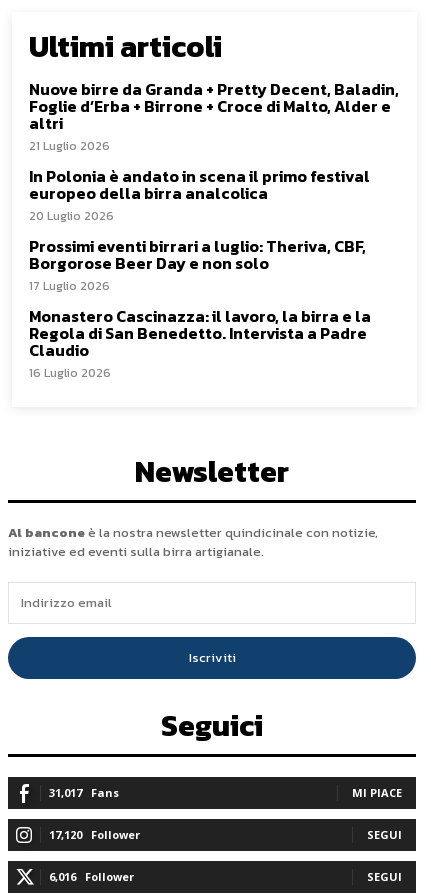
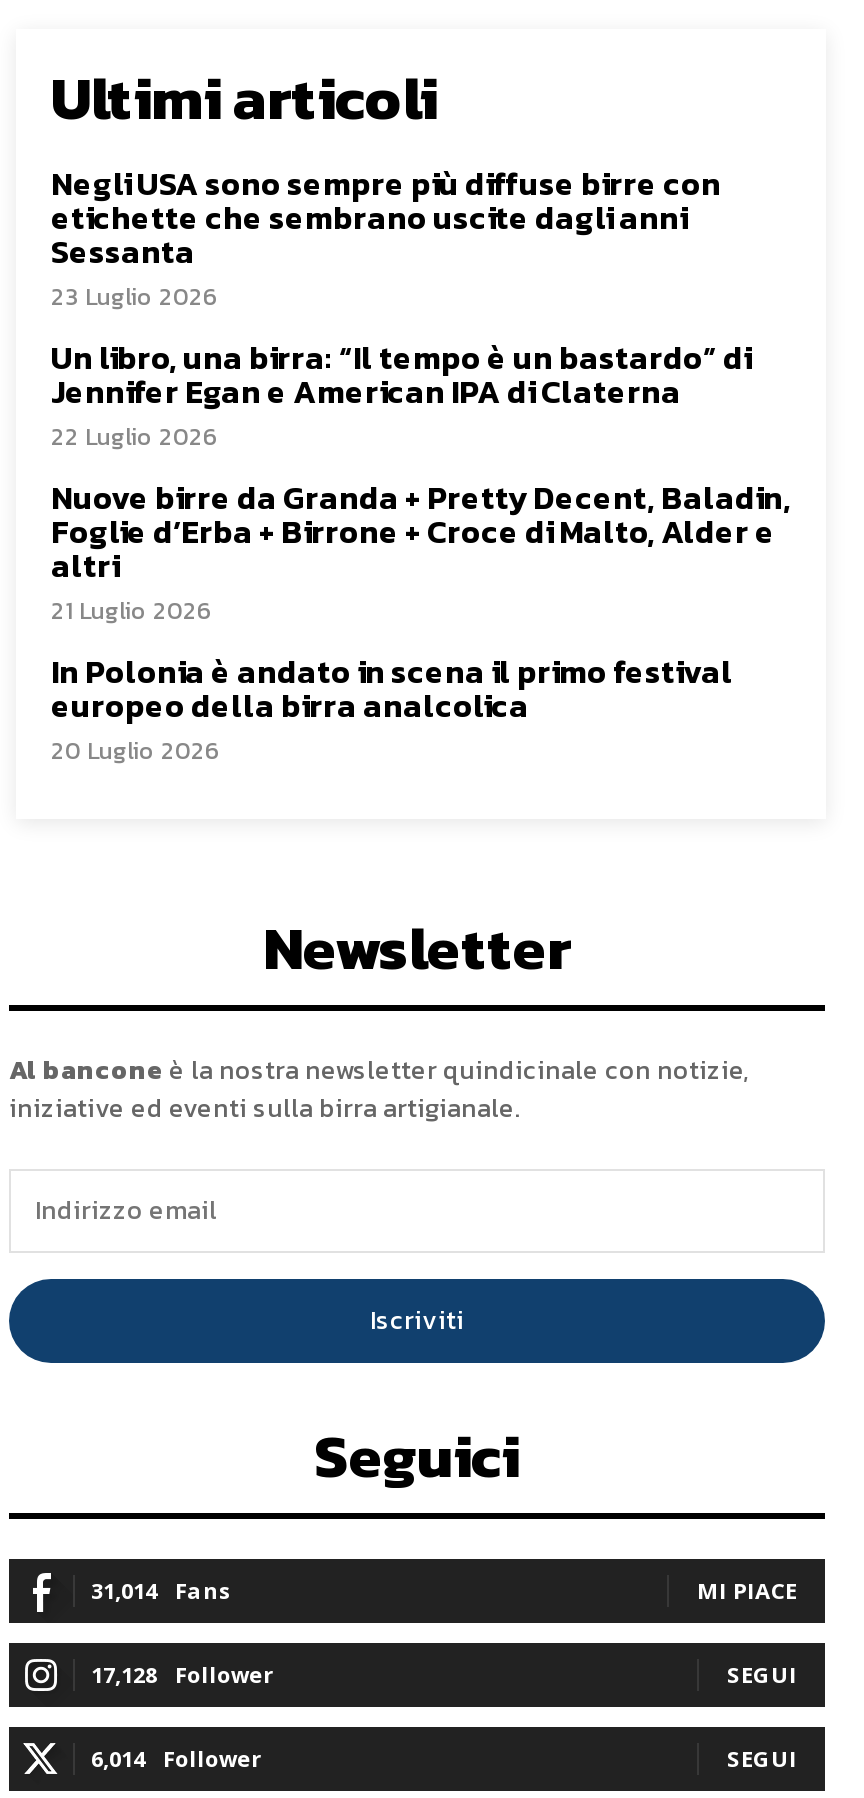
+ Negli USA sono sempre più diffuse birre con
+ etichette che sembrano uscite dagli anni
+ Sessanta
+ 23 Luglio 2026
+ Un libro, una birra: “Il tempo è un bastardo” di
+ Jennifer Egan e American IPA di Claterna
+ 22 Luglio 2026

moved down: Nuove birre da Granda + Pretty Decent, Baladin, | Foglie d’Erba + Birrone + Croce di Malto, Alder e | altri | 21 Luglio 2026 | In Polonia è andato in scena il primo festival | europeo della birra analcolica | 20 Luglio 2026

- Prossimi eventi birrari a luglio: Theriva, CBF,
- Borgorose Beer Day e non solo
- 17 Luglio 2026
- Monastero Cascinazza: il lavoro, la birra e la
- Regola di San Benedetto. Intervista a Padre
- Claudio
- 16 Luglio 2026

- 31,017 Fans
+ 31,014 Fans

- 17,120 Follower
+ 17,128 Follower

- 6,016 Follower
+ 6,014 Follower
